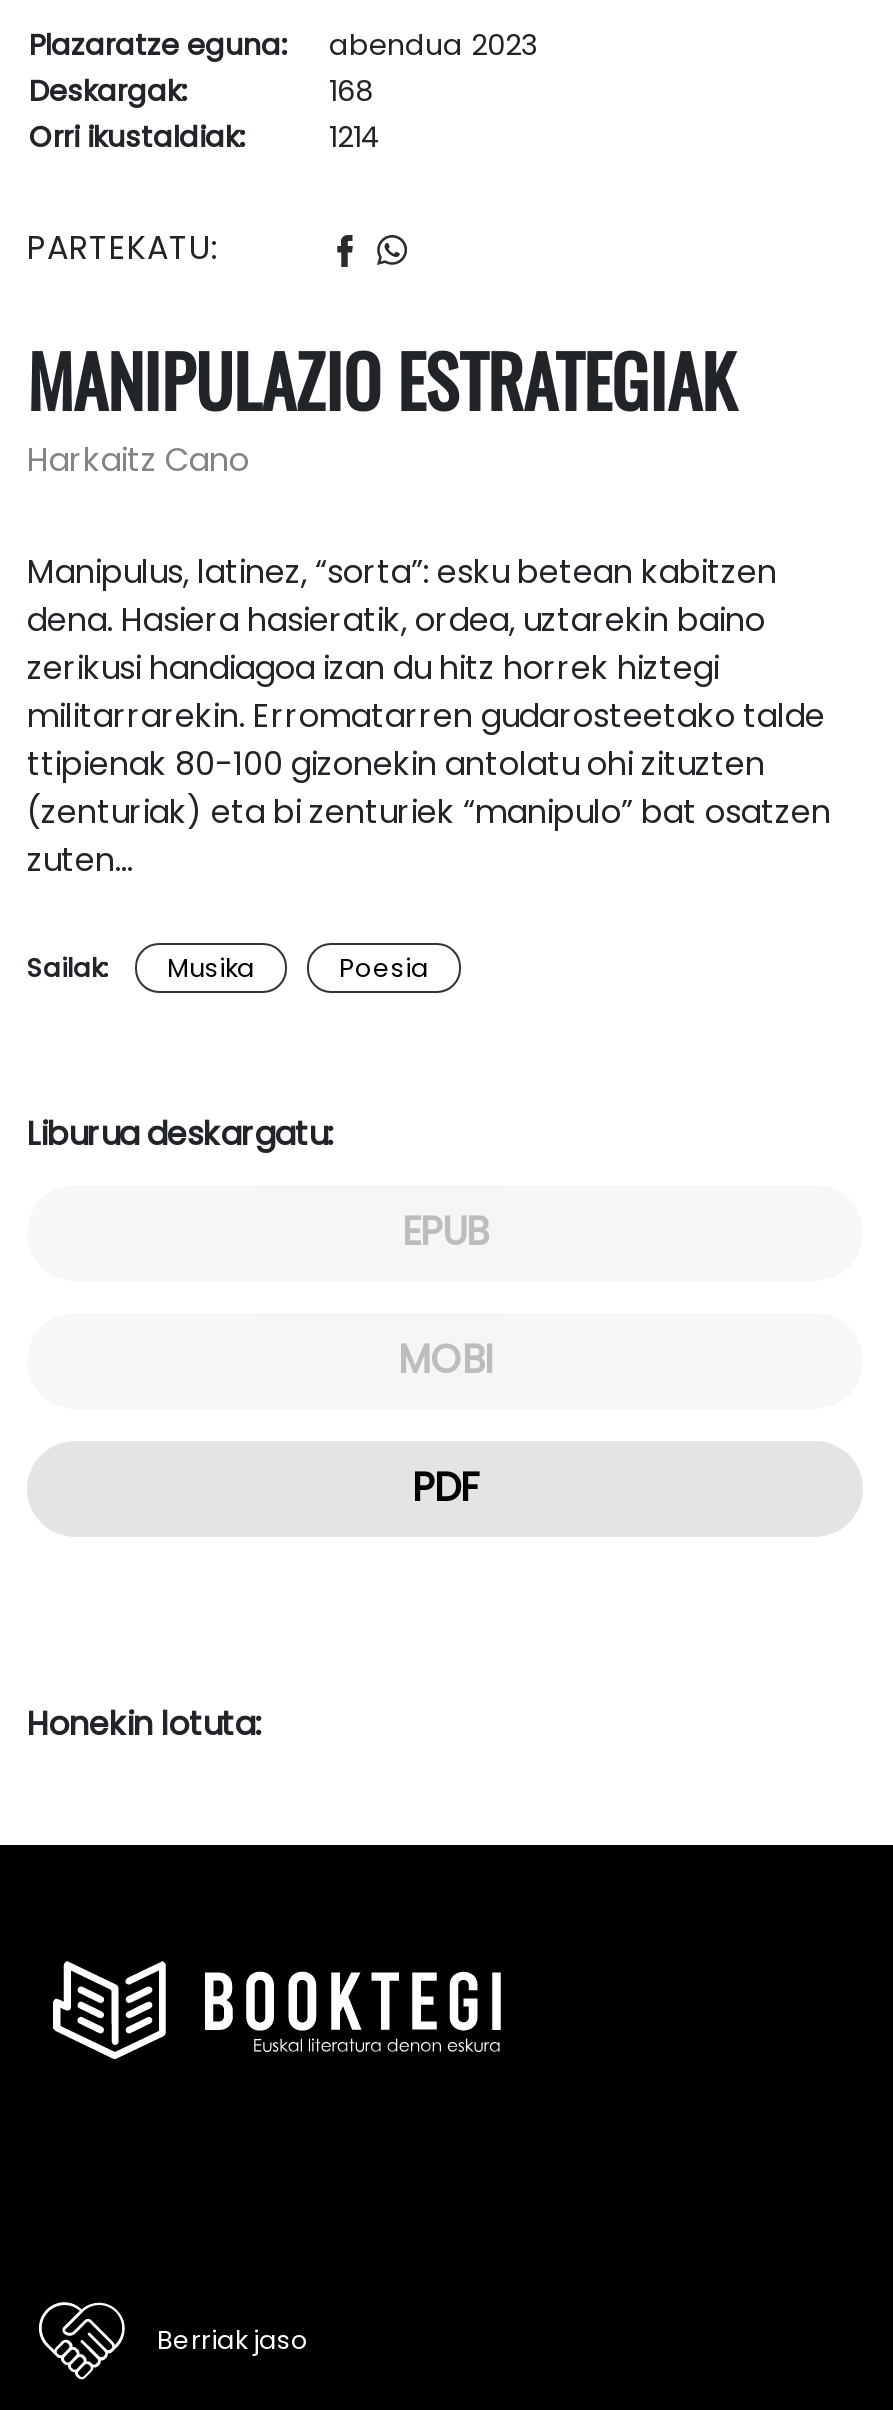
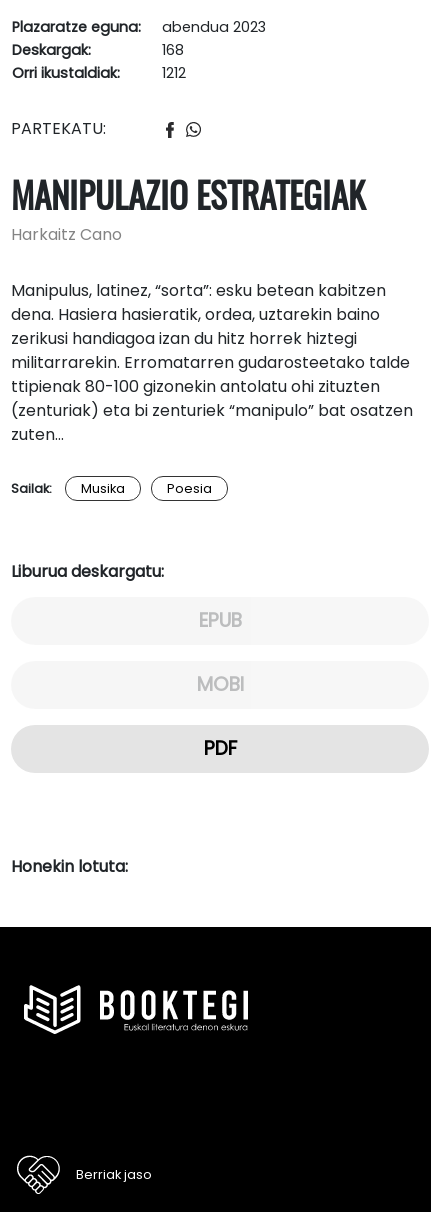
- 1214
+ 1212
